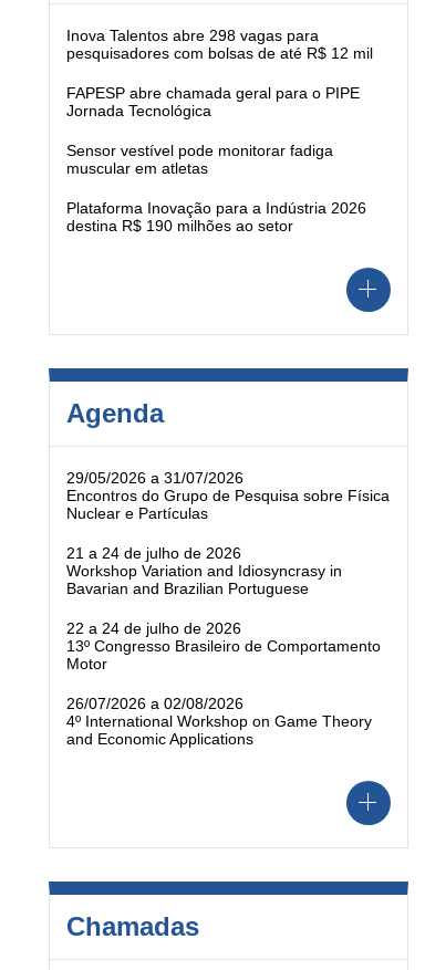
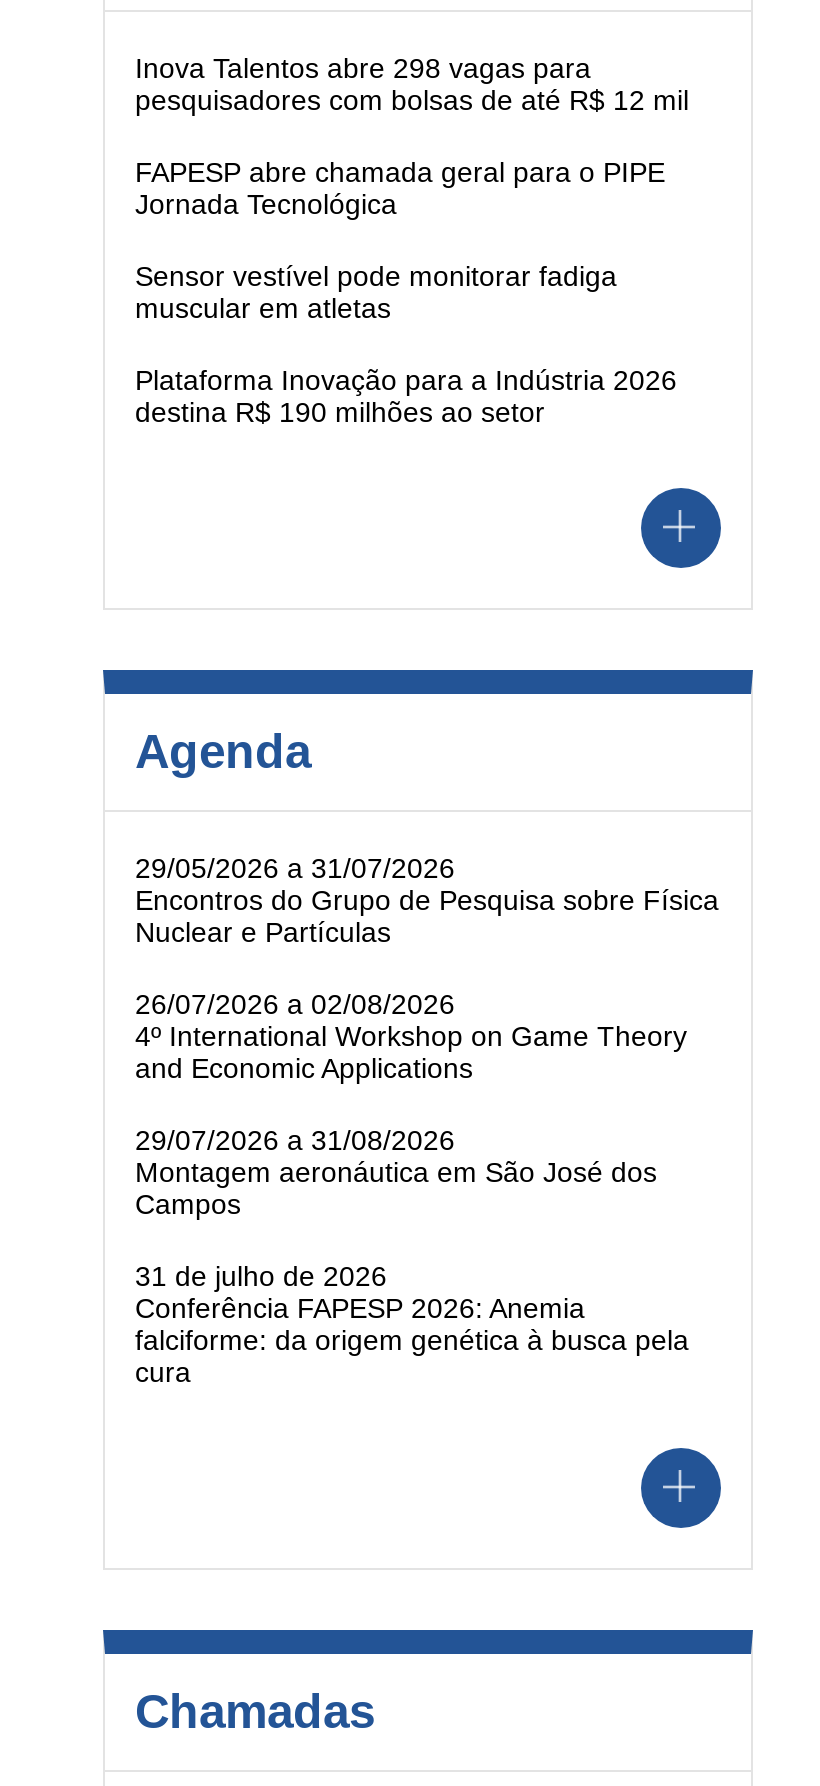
- 21 a 24 de julho de 2026
- Workshop Variation and Idiosyncrasy in
- Bavarian and Brazilian Portuguese
- 22 a 24 de julho de 2026
- 13º Congresso Brasileiro de Comportamento
- Motor

moved up: 26/07/2026 a 02/08/2026 | 4º International Workshop on Game Theory | and Economic Applications

+ 29/07/2026 a 31/08/2026
+ Montagem aeronáutica em São José dos
+ Campos
+ 31 de julho de 2026
+ Conferência FAPESP 2026: Anemia
+ falciforme: da origem genética à busca pela
+ cura
